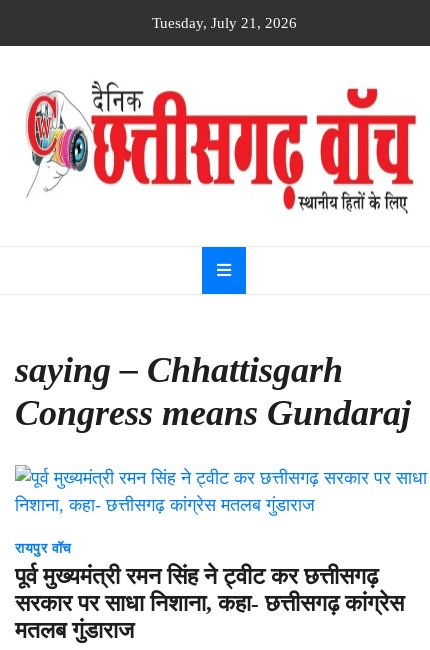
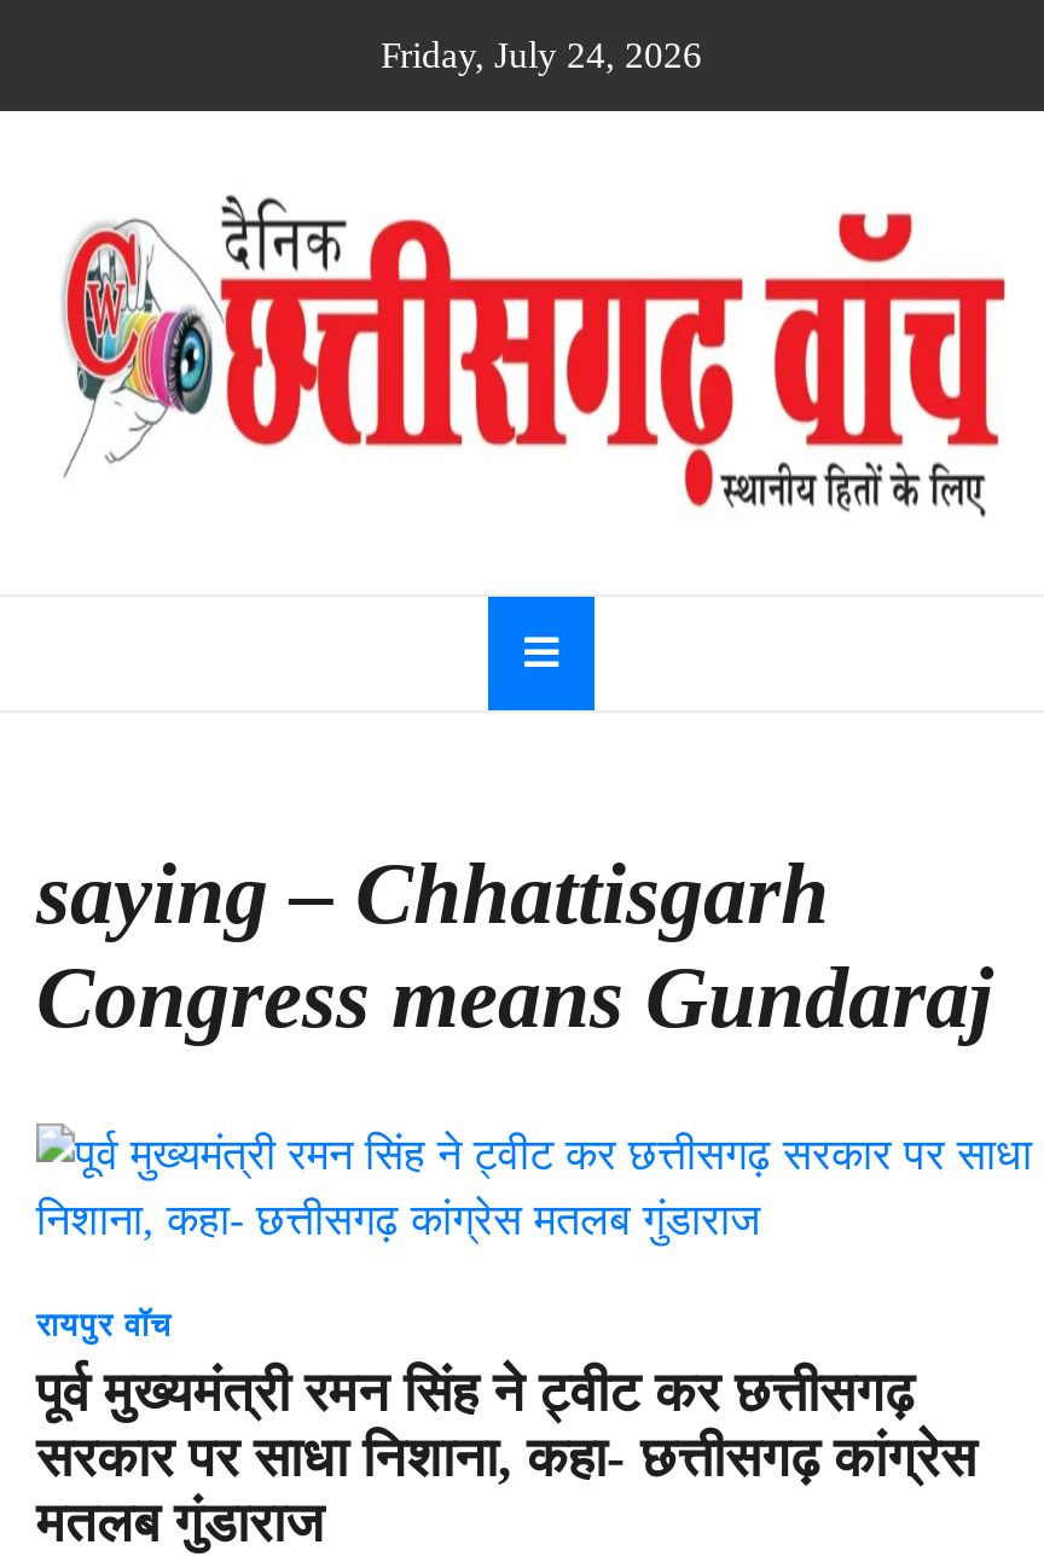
- Tuesday, July 21, 2026
+ Friday, July 24, 2026
